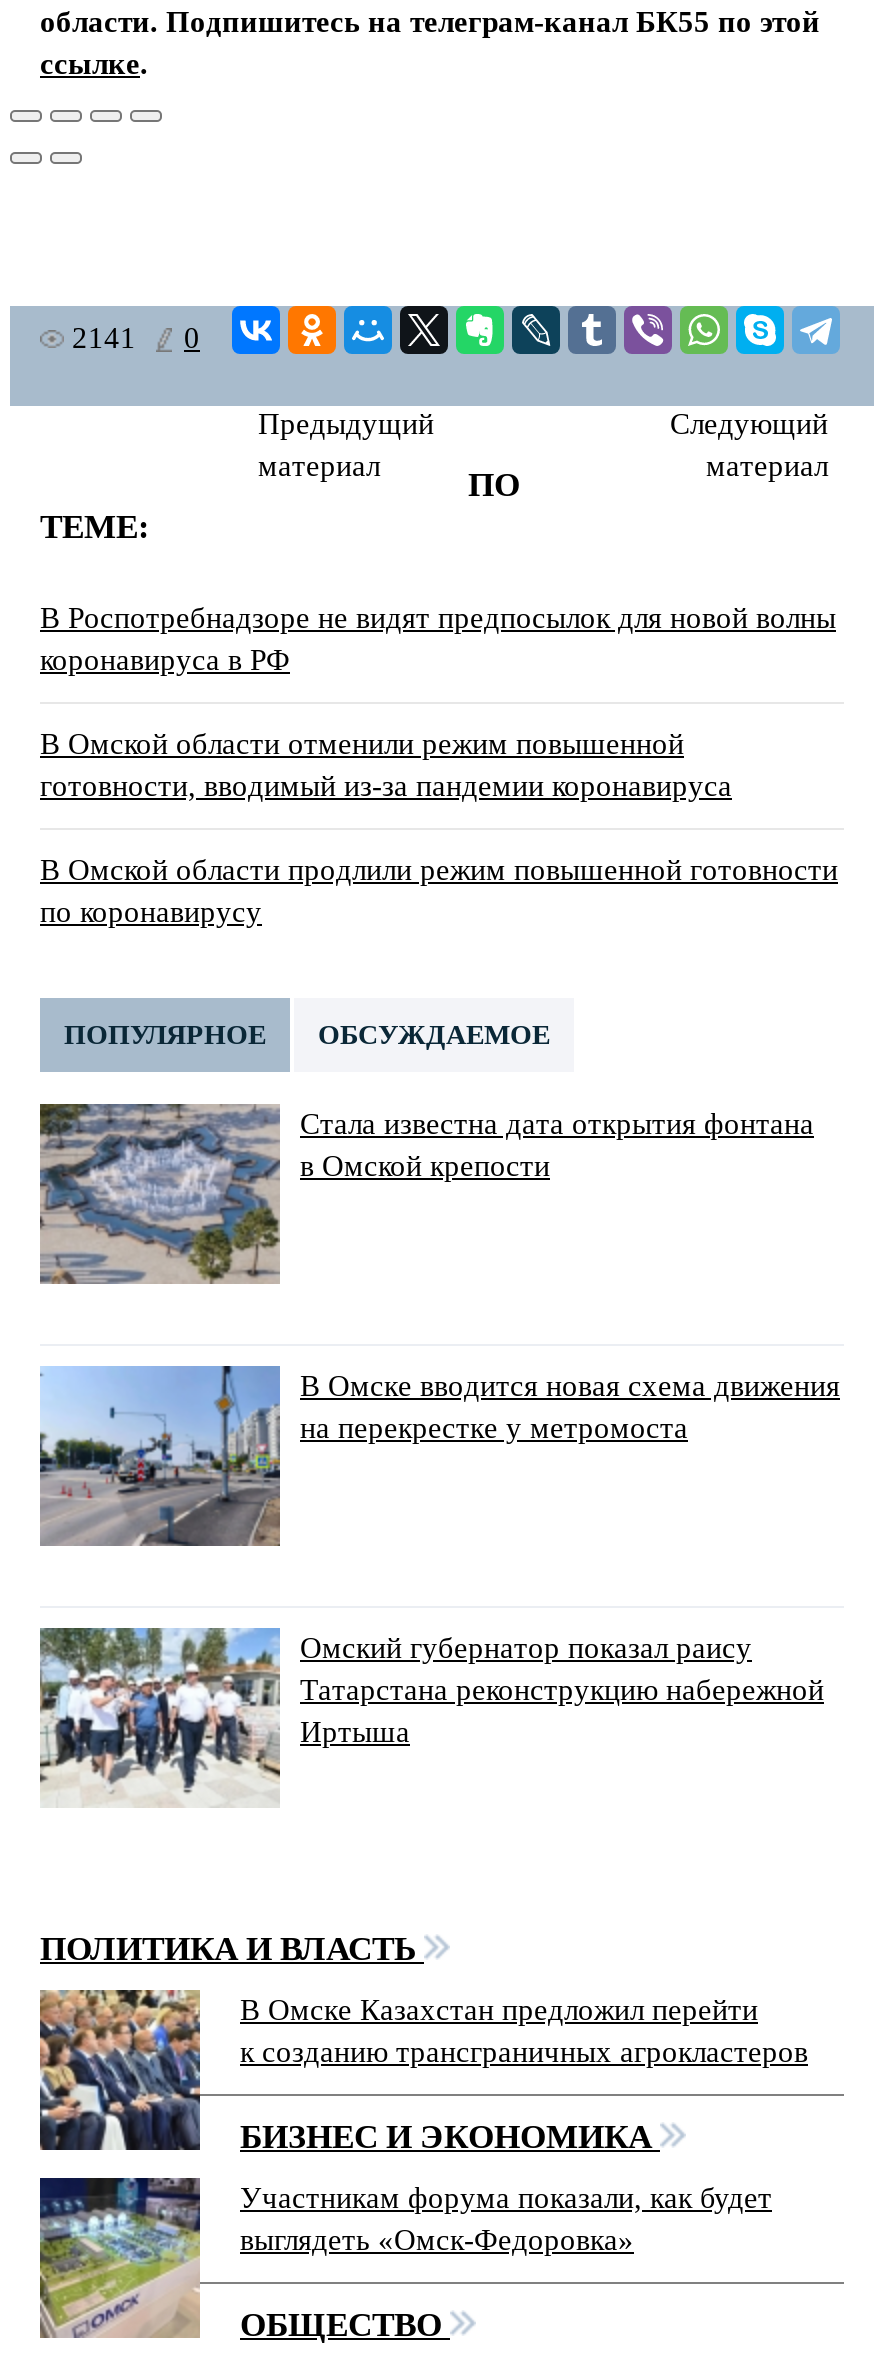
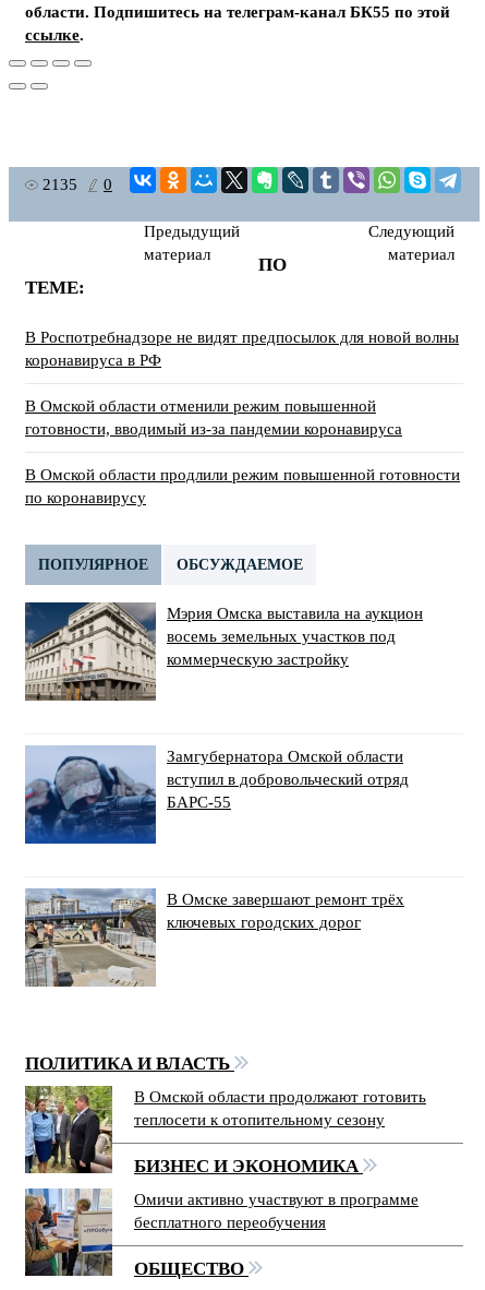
- 2141 0
+ 2135 0

- [image]
- Стала известна дата открытия фонтана
- в Омской крепости
+ [image]
+ Мэрия Омска выставила на аукцион
+ восемь земельных участков под
+ коммерческую застройку

- [image]
- В Омске вводится новая схема движения
- на перекрестке у метромоста
+ [image]
+ Замгубернатора Омской области
+ вступил в добровольческий отряд
+ БАРС-55

- [image]
- Омский губернатор показал раису
- Татарстана реконструкцию набережной
- Иртыша
+ [image]
+ В Омске завершают ремонт трёх
+ ключевых городских дорог

- [image]
- В Омске Казахстан предложил перейти
- к созданию трансграничных агрокластеров
+ [image]
+ В Омской области продолжают готовить
+ теплосети к отопительному сезону

- [image]
- Участникам форума показали, как будет
- выглядеть «Омск-Федоровка»
+ [image]
+ Омичи активно участвуют в программе
+ бесплатного переобучения
